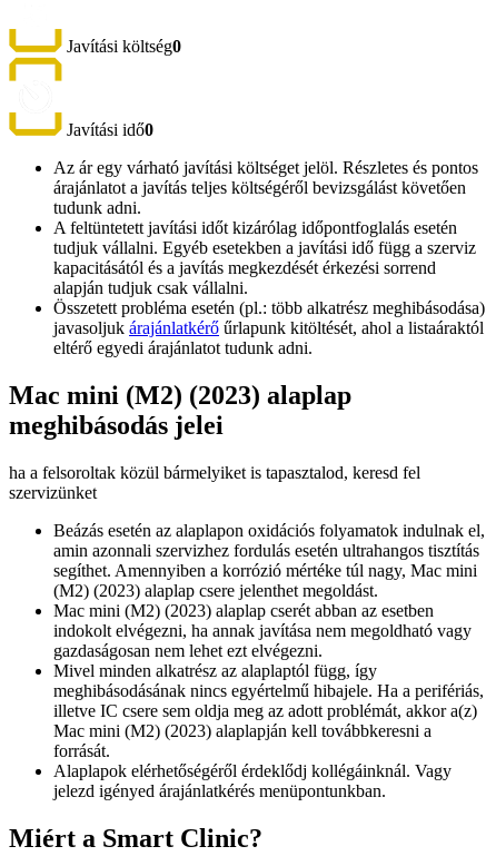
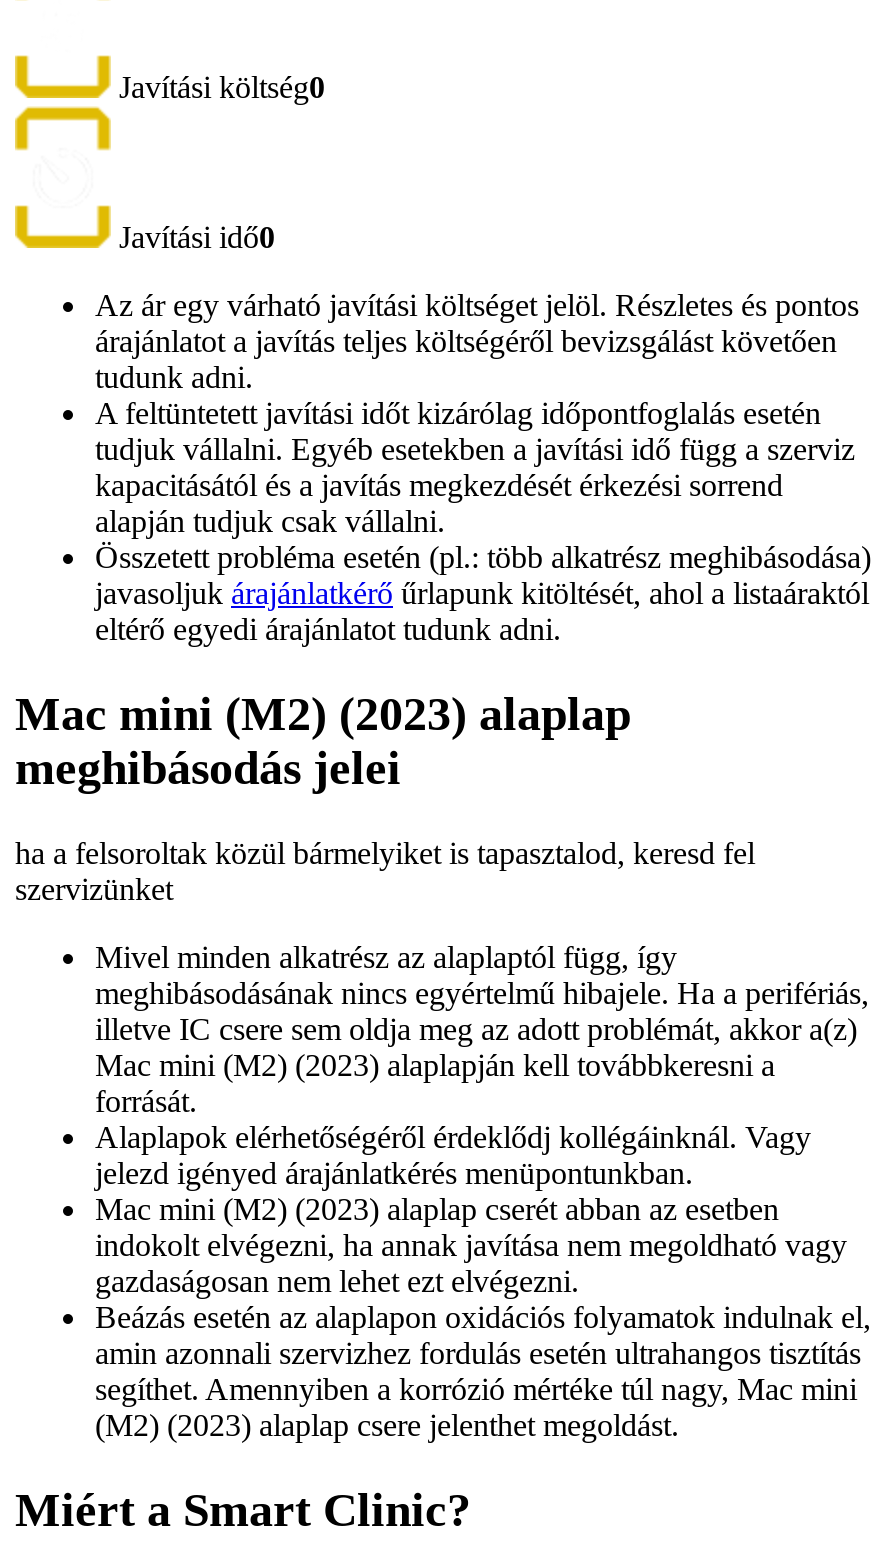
moved down: Beázás esetén az alaplapon oxidációs folyamatok indulnak el, | amin azonnali szervizhez fordulás esetén ultrahangos tisztítás | segíthet. Amennyiben a korrózió mértéke túl nagy, Mac mini | (M2) (2023) alaplap csere jelenthet megoldást. | Mac mini (M2) (2023) alaplap cserét abban az esetben | indokolt elvégezni, ha annak javítása nem megoldható vagy | gazdaságosan nem lehet ezt elvégezni.

moved up: Mivel minden alkatrész az alaplaptól függ, így | meghibásodásának nincs egyértelmű hibajele. Ha a perifériás, | illetve IC csere sem oldja meg az adott problémát, akkor a(z) | Mac mini (M2) (2023) alaplapján kell továbbkeresni a | forrását. | Alaplapok elérhetőségéről érdeklődj kollégáinknál. Vagy | jelezd igényed árajánlatkérés menüpontunkban.
